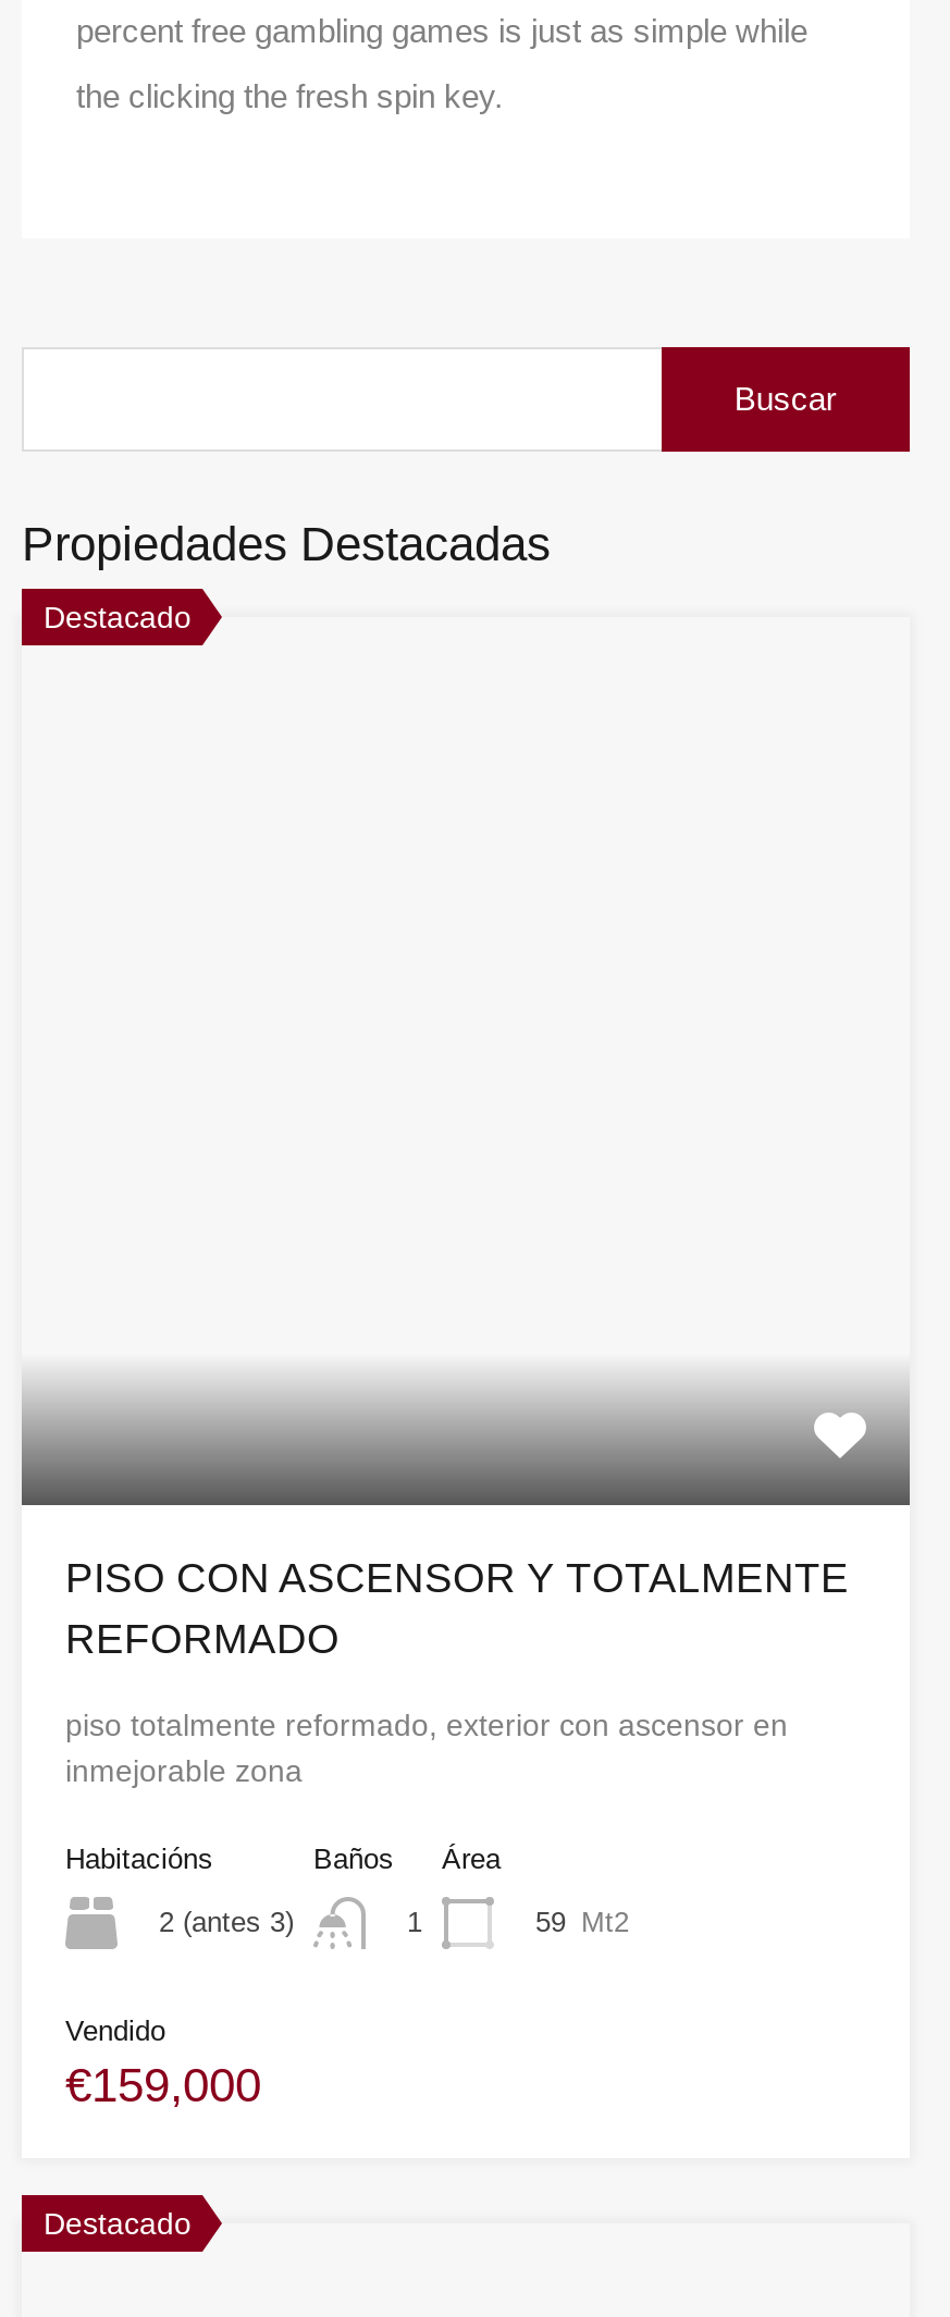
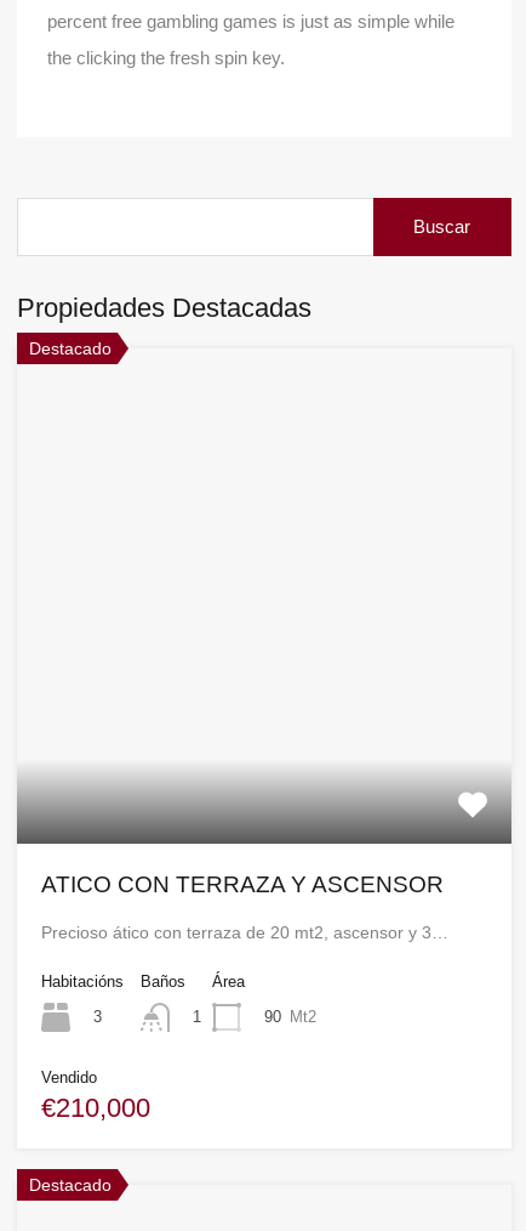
- PISO CON ASCENSOR Y TOTALMENTE
- REFORMADO
+ ATICO CON TERRAZA Y ASCENSOR

- piso totalmente reformado, exterior con ascensor en
- inmejorable zona
+ Precioso ático con terraza de 20 mt2, ascensor y 3…

- 2 (antes 3)
+ 3

- 59 Mt2
+ 90 Mt2

- €159,000
+ €210,000
